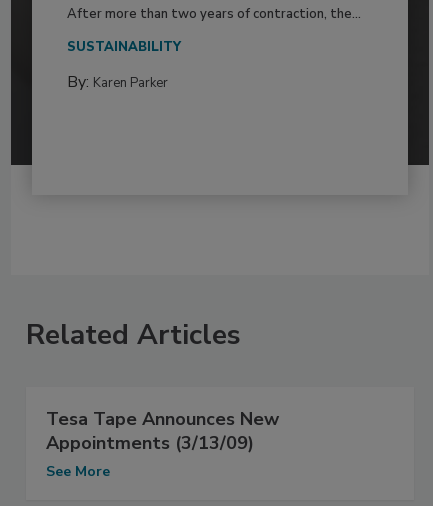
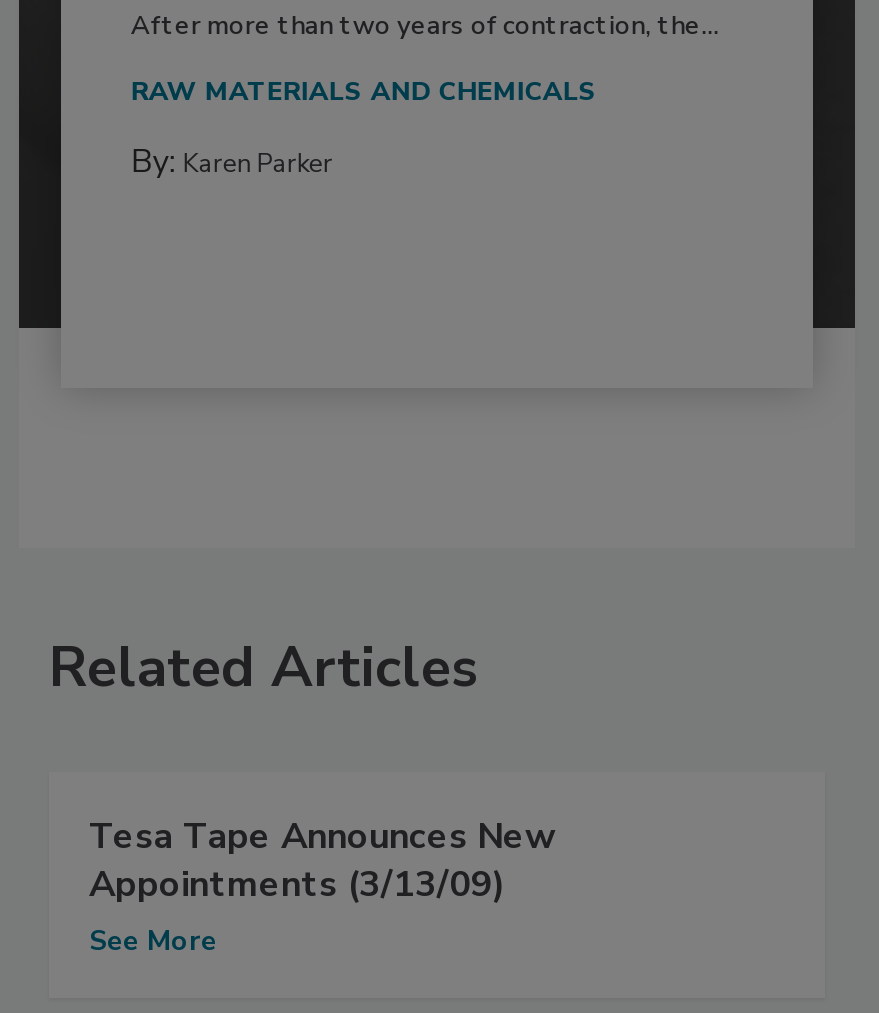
- SUSTAINABILITY
+ RAW MATERIALS AND CHEMICALS
